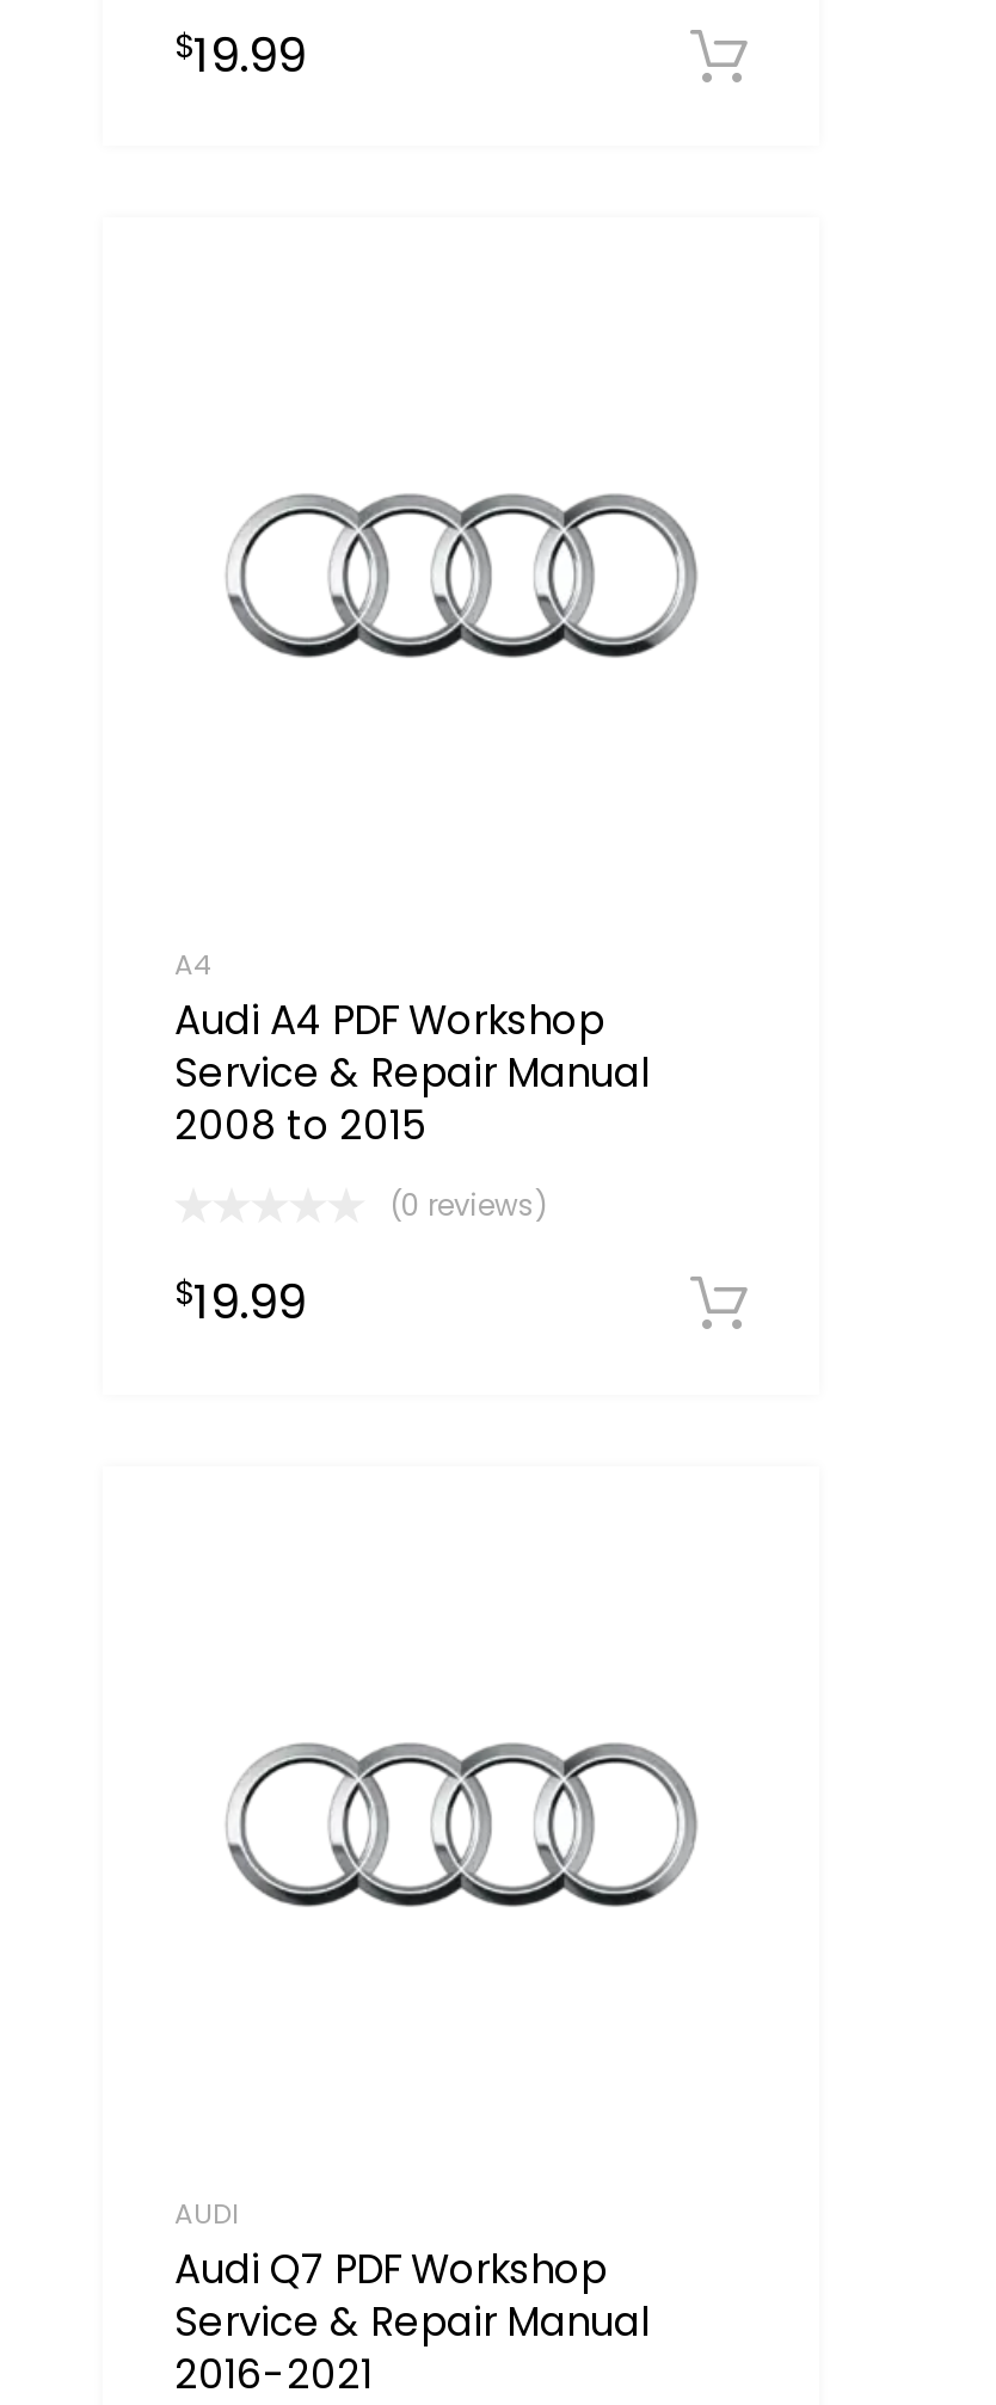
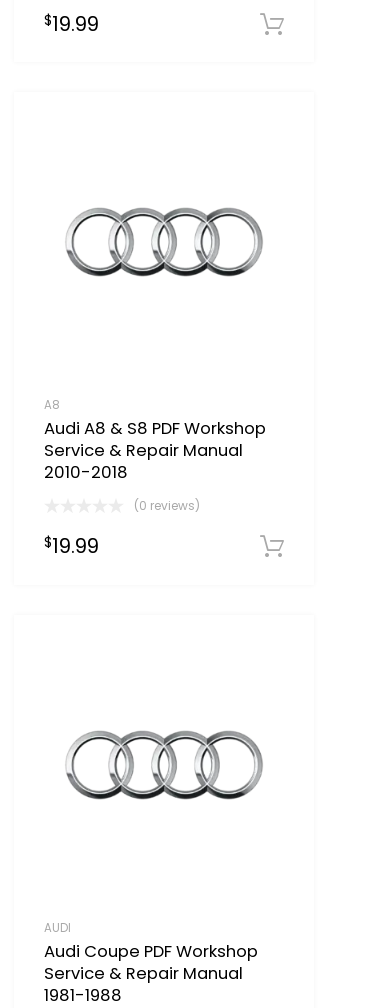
- A4
- Audi A4 PDF Workshop
+ A8
+ Audi A8 & S8 PDF Workshop

- 2008 to 2015
+ 2010-2018

- Audi Q7 PDF Workshop
+ Audi Coupe PDF Workshop

- 2016-2021
+ 1981-1988
